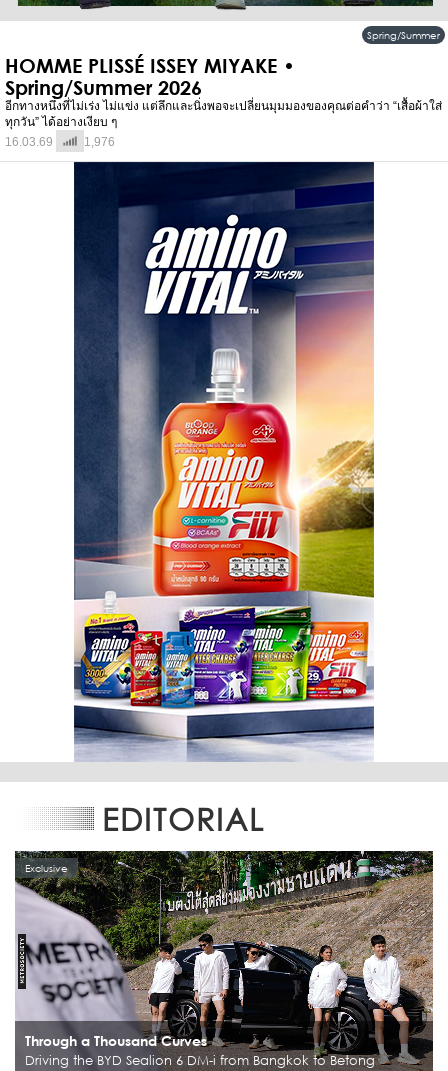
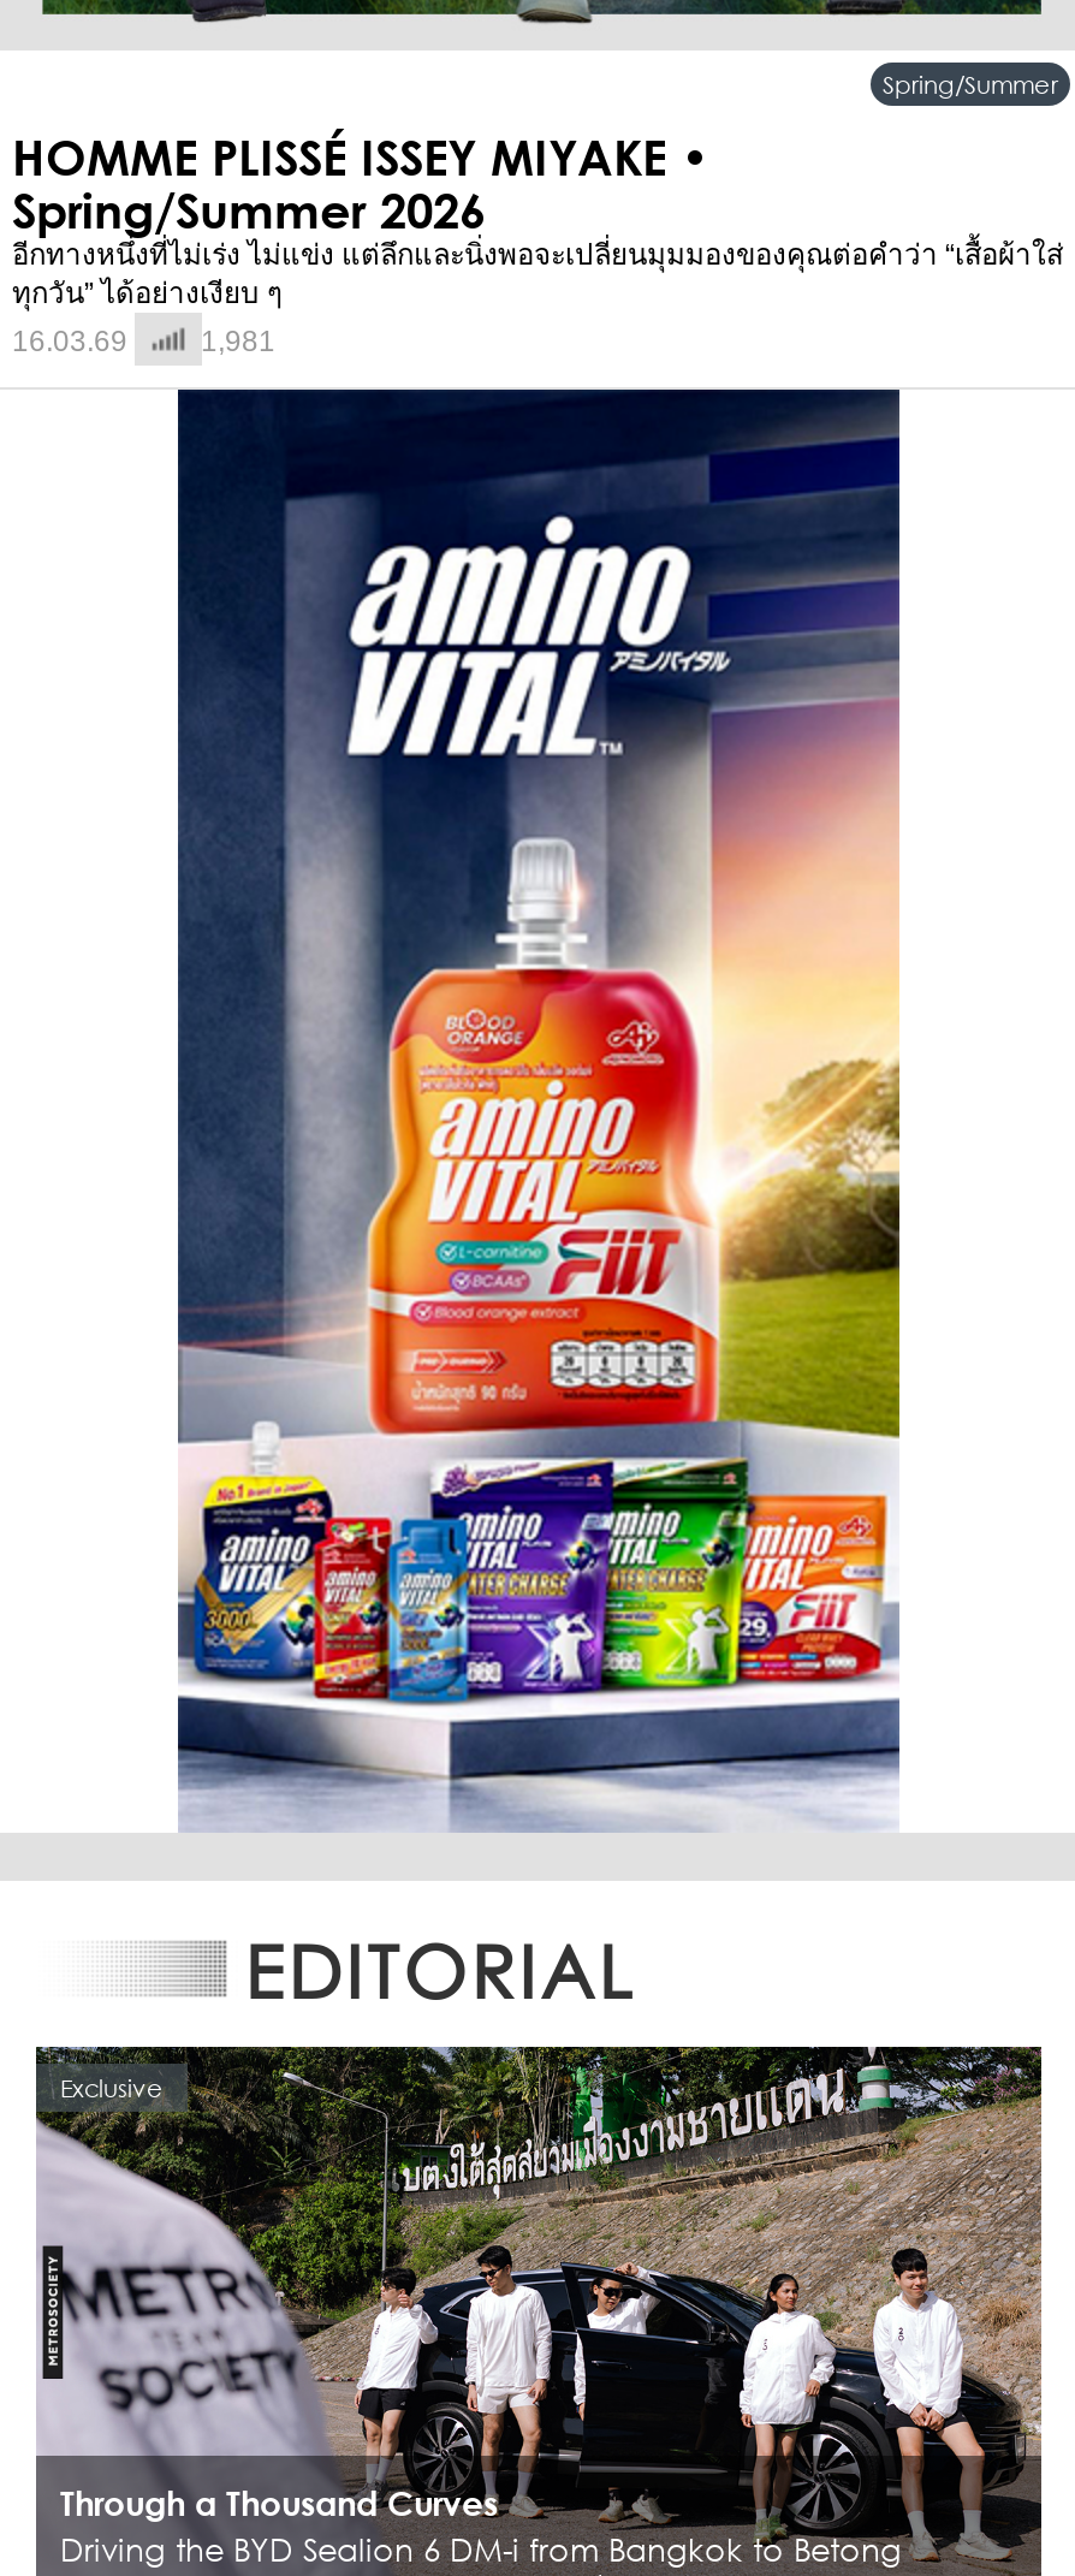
- 16.03.69 1,976
+ 16.03.69 1,981
